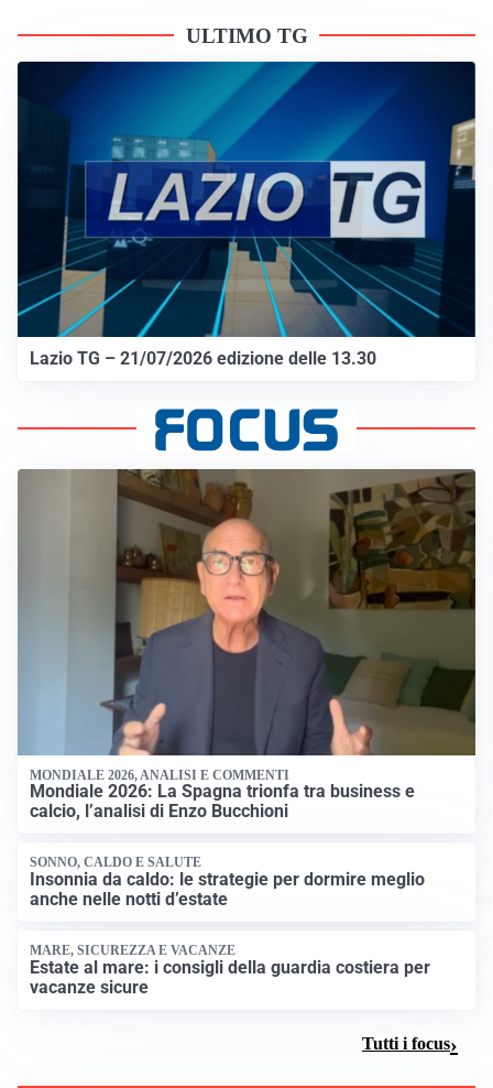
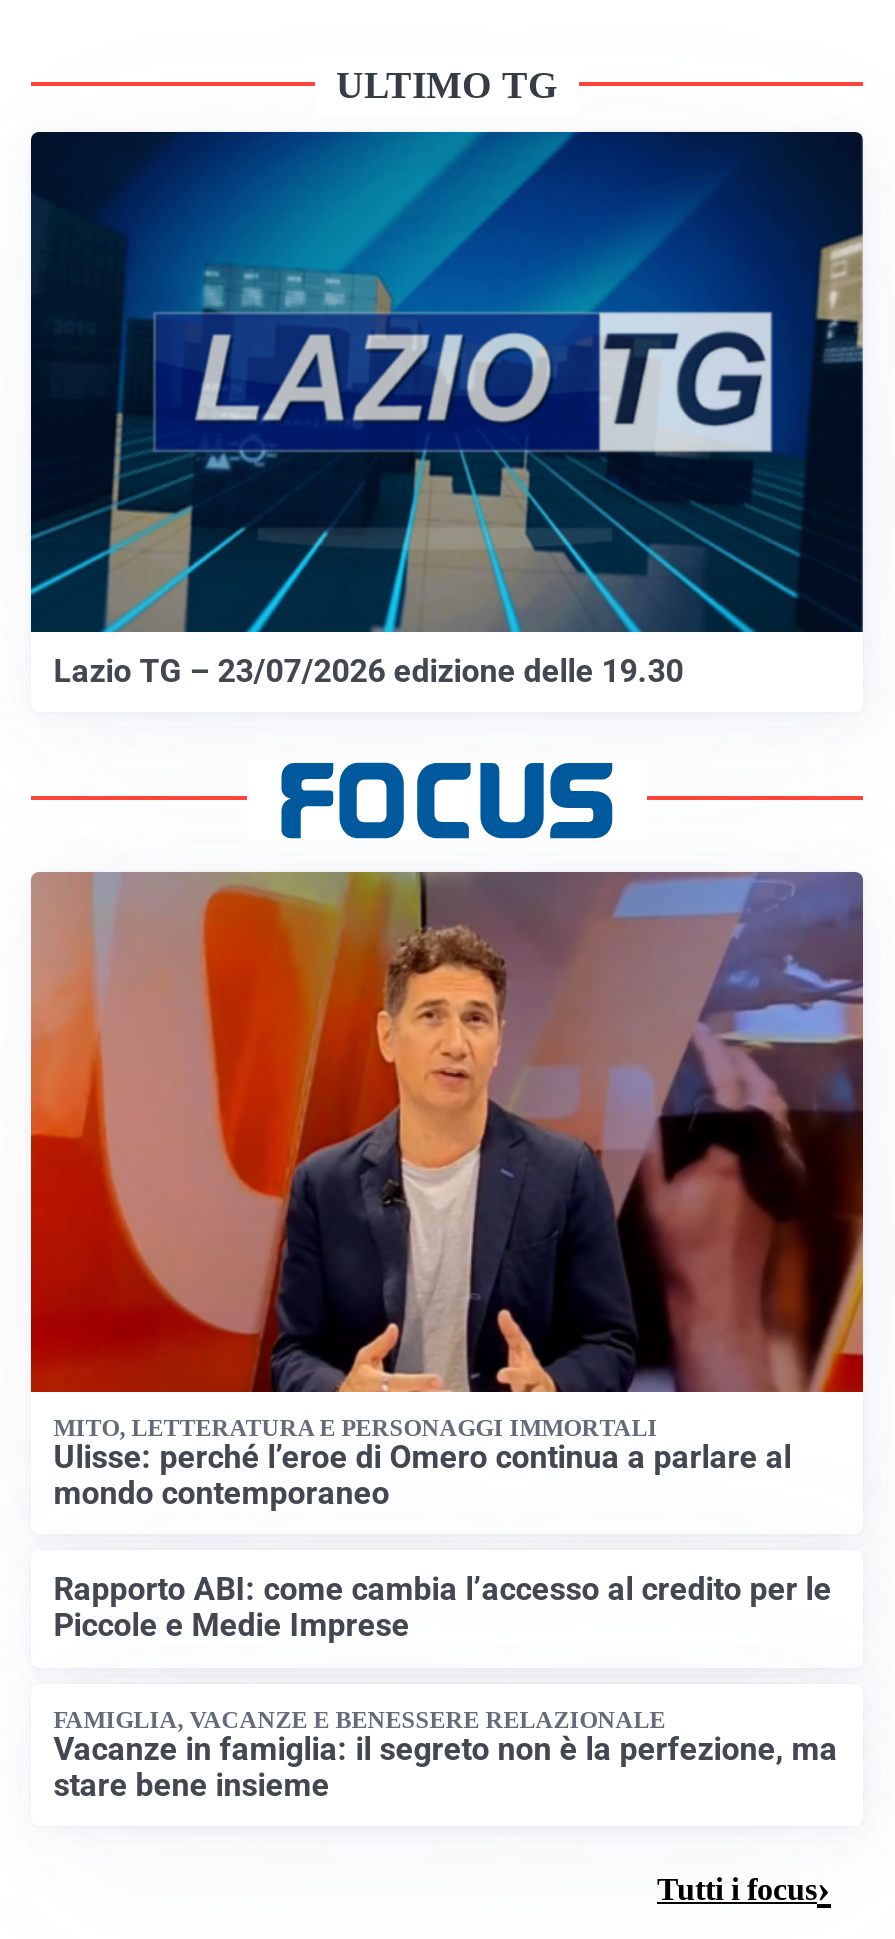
- Lazio TG – 21/07/2026 edizione delle 13.30
+ Lazio TG – 23/07/2026 edizione delle 19.30

- [image]
- MONDIALE 2026, ANALISI E COMMENTI
- Mondiale 2026: La Spagna trionfa tra business e
- calcio, l’analisi di Enzo Bucchioni
+ [image]
+ MITO, LETTERATURA E PERSONAGGI IMMORTALI
+ Ulisse: perché l’eroe di Omero continua a parlare al
+ mondo contemporaneo

- SONNO, CALDO E SALUTE
- Insonnia da caldo: le strategie per dormire meglio
- anche nelle notti d’estate
+ Rapporto ABI: come cambia l’accesso al credito per le
+ Piccole e Medie Imprese

- MARE, SICUREZZA E VACANZE
- Estate al mare: i consigli della guardia costiera per
- vacanze sicure
+ FAMIGLIA, VACANZE E BENESSERE RELAZIONALE
+ Vacanze in famiglia: il segreto non è la perfezione, ma
+ stare bene insieme
